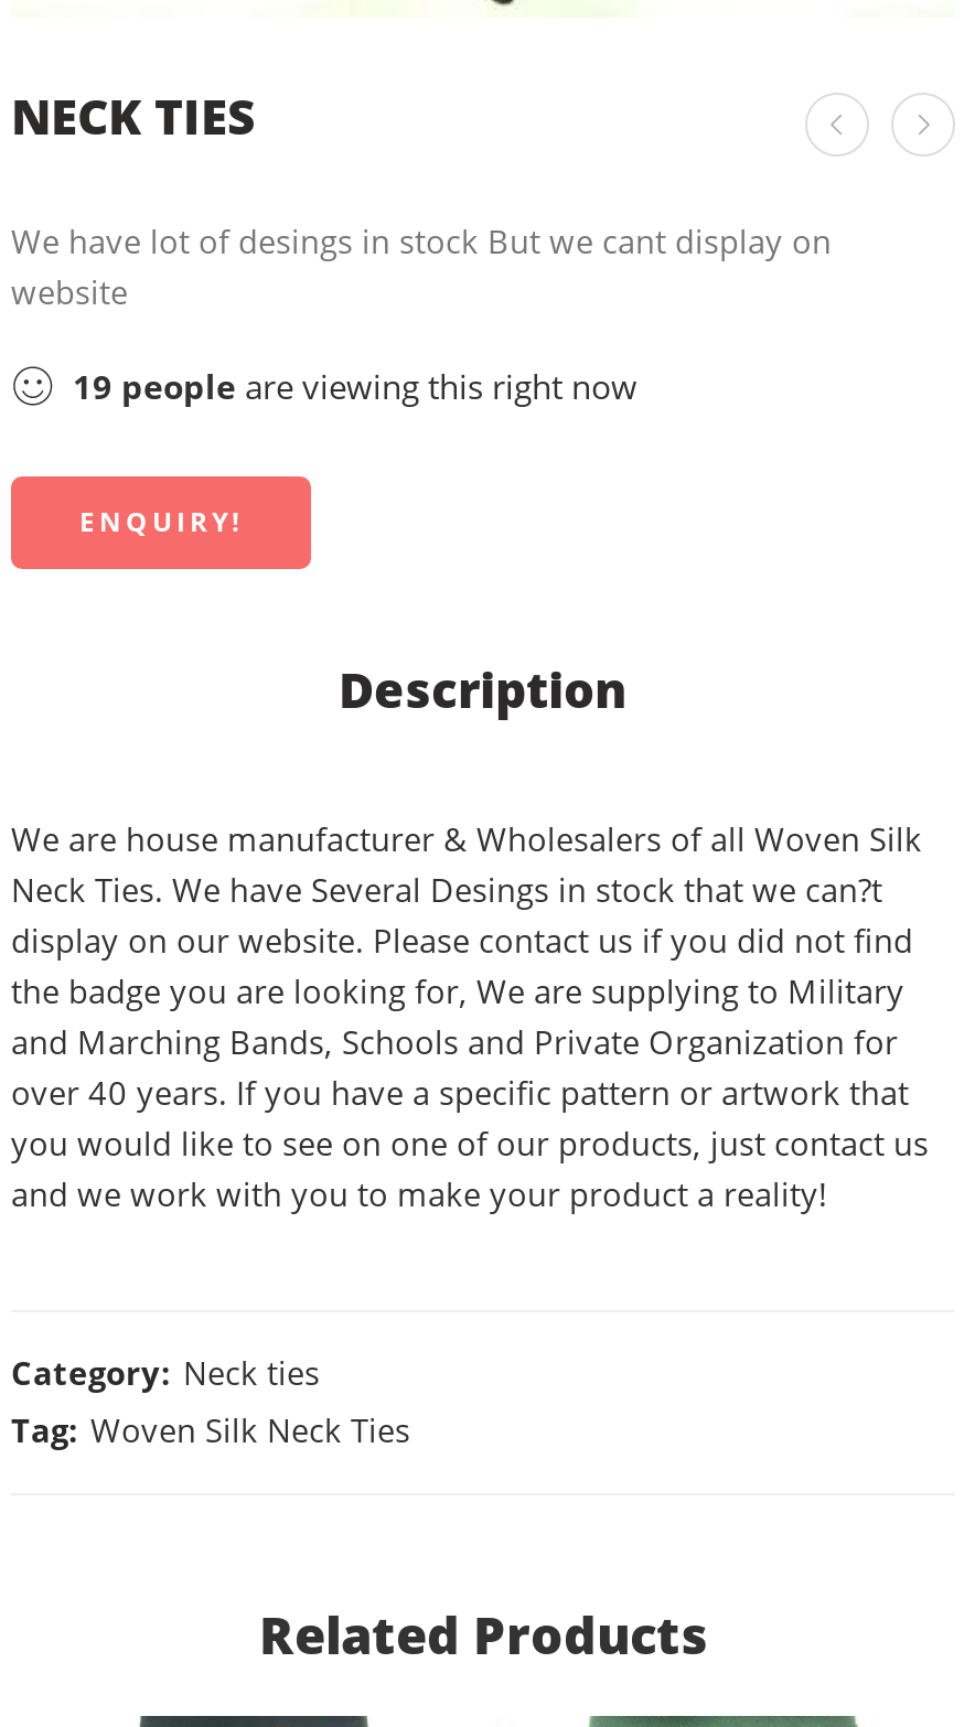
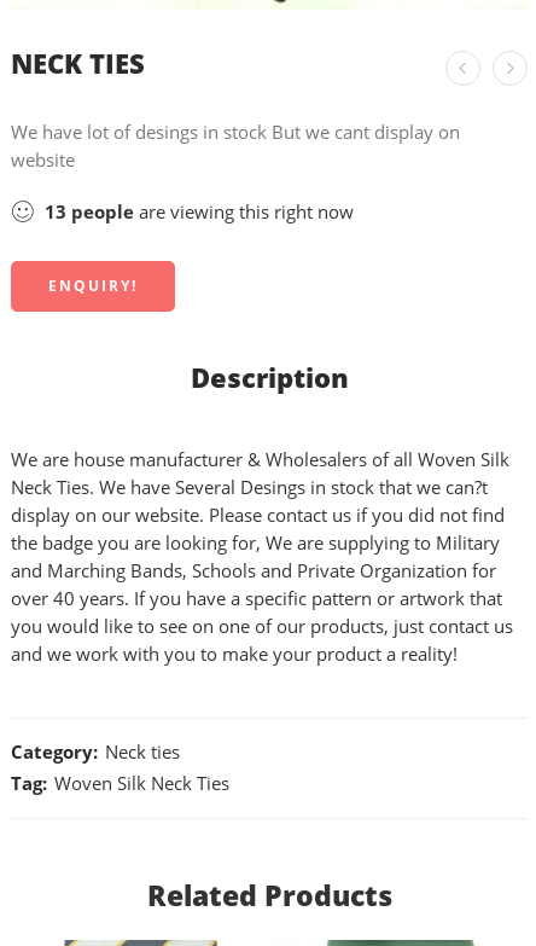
- 19 people are viewing this right now
+ 13 people are viewing this right now
